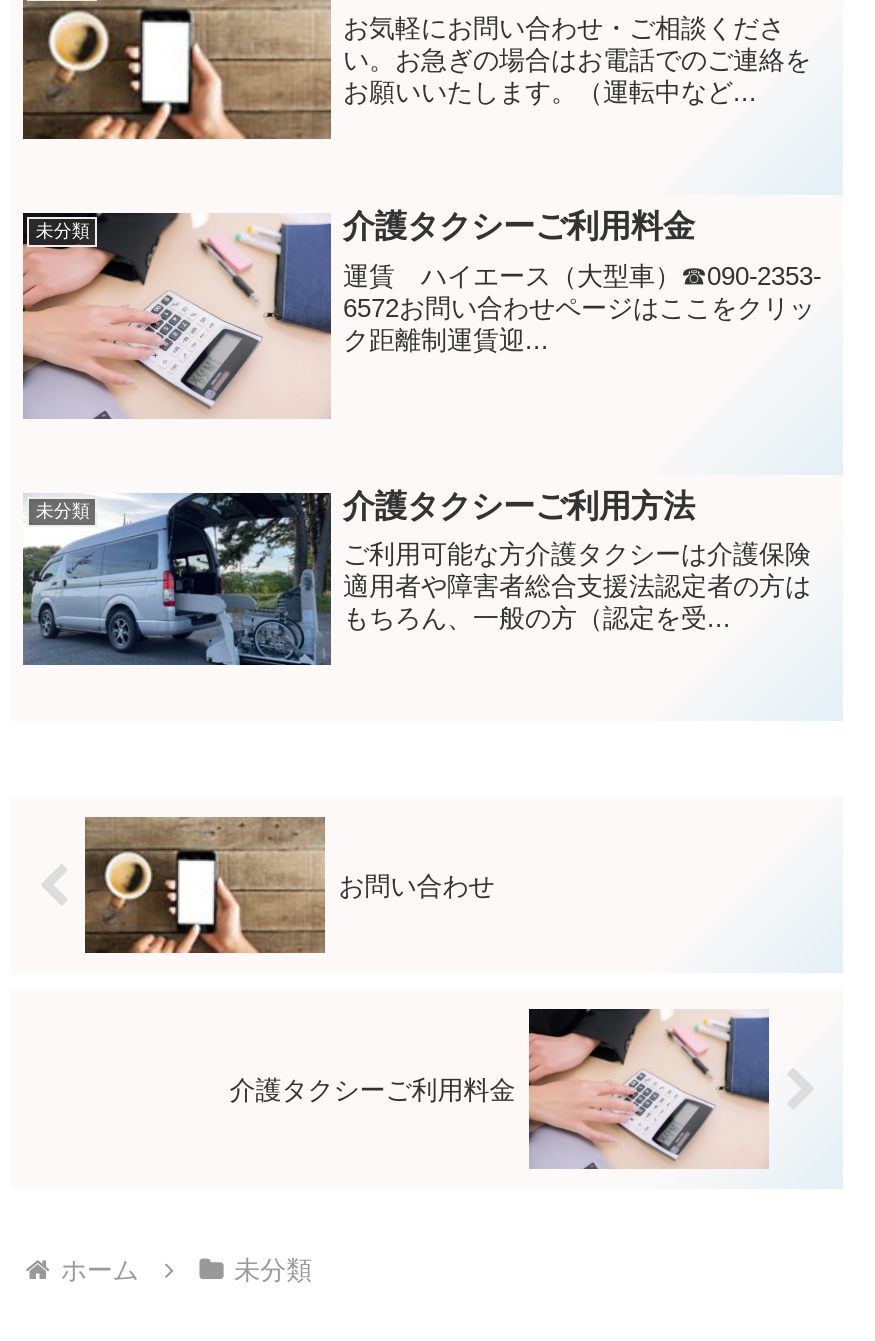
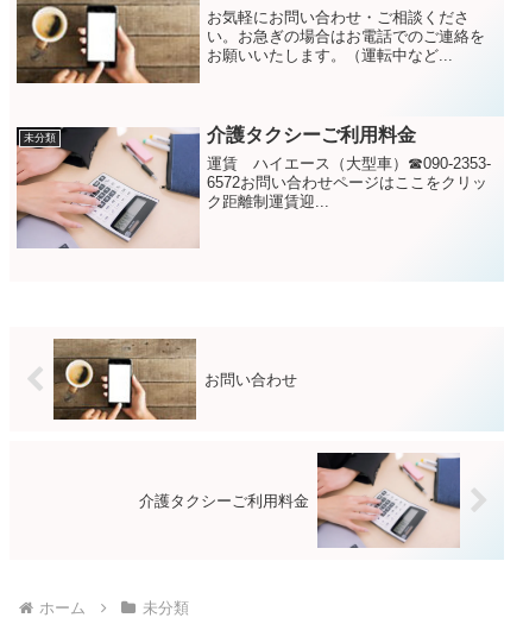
- [image]
- 未分類
- 介護タクシーご利用方法
- ご利用可能な方介護タクシーは介護保険
- 適用者や障害者総合支援法認定者の方は
- もちろん、一般の方（認定を受...
